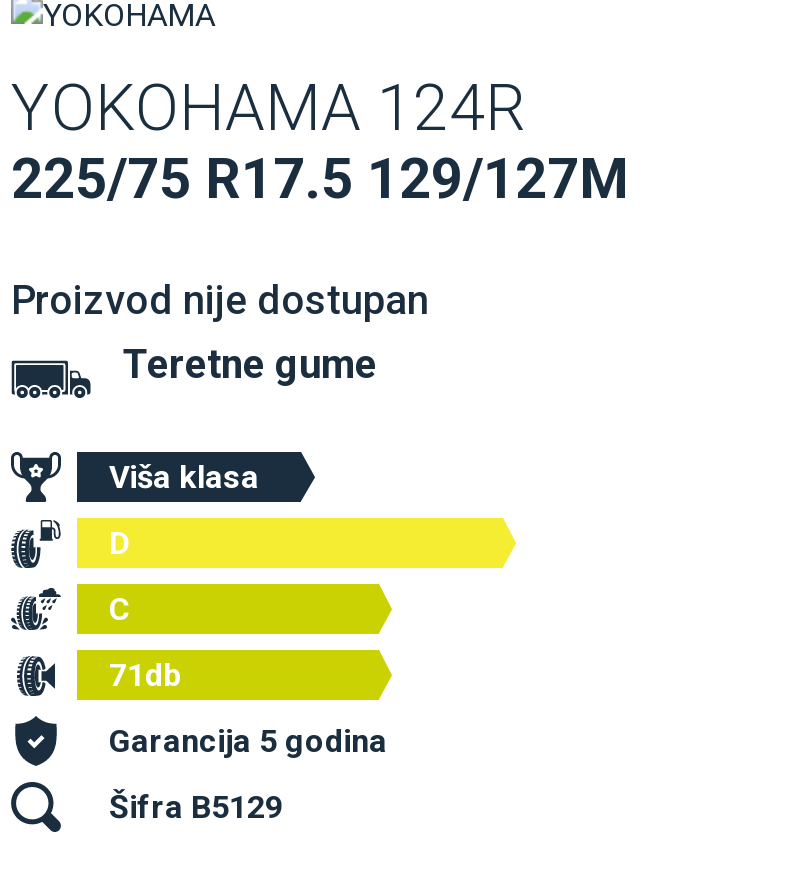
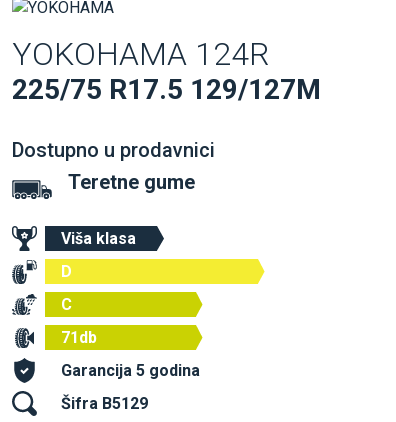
- Proizvod nije dostupan
+ Dostupno u prodavnici
